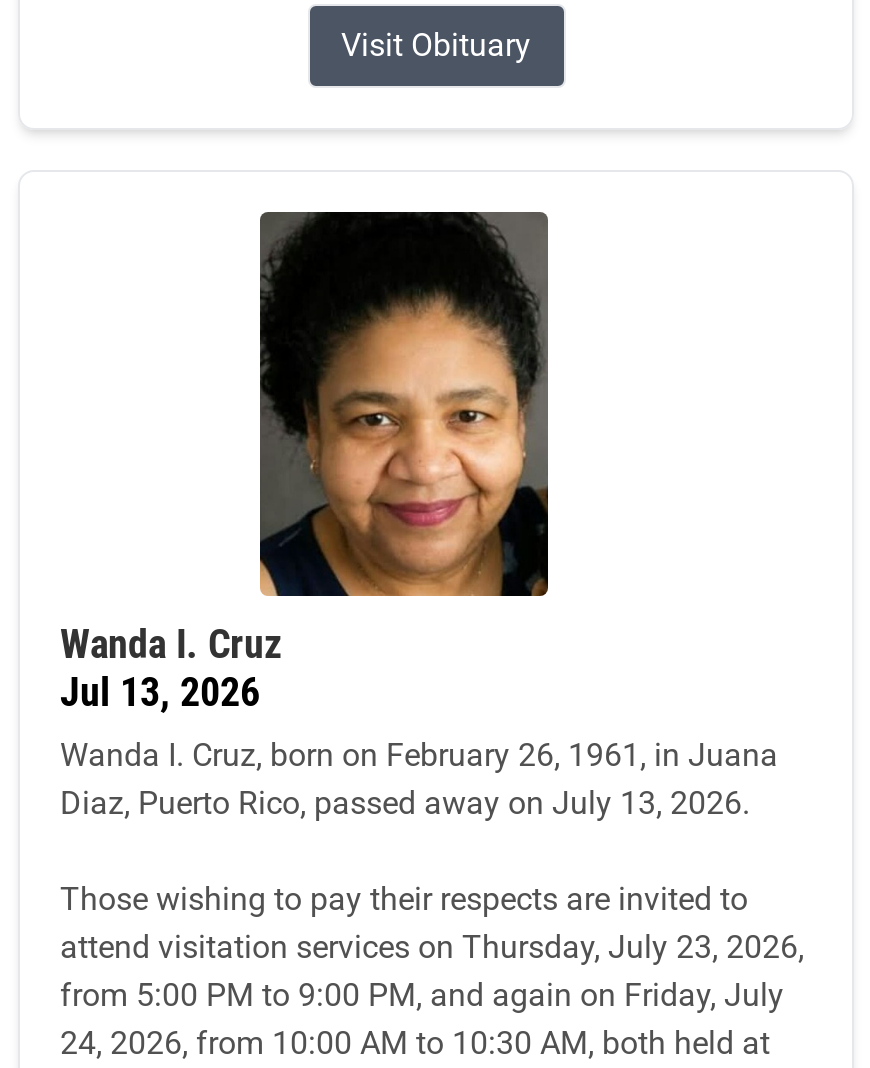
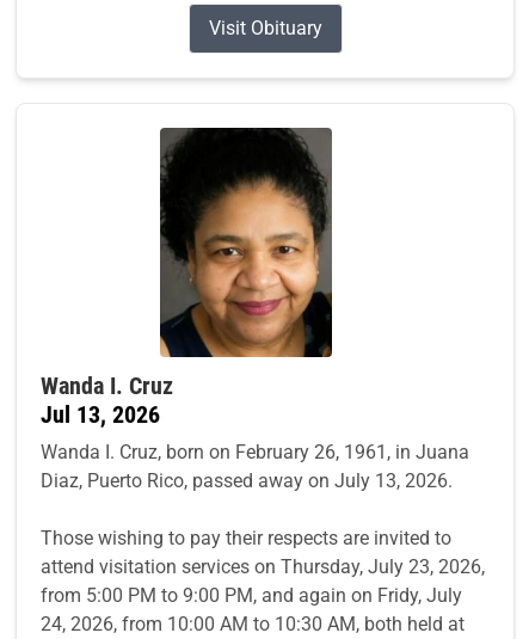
- from 5:00 PM to 9:00 PM, and again on Friday, July
+ from 5:00 PM to 9:00 PM, and again on Fridy, July
